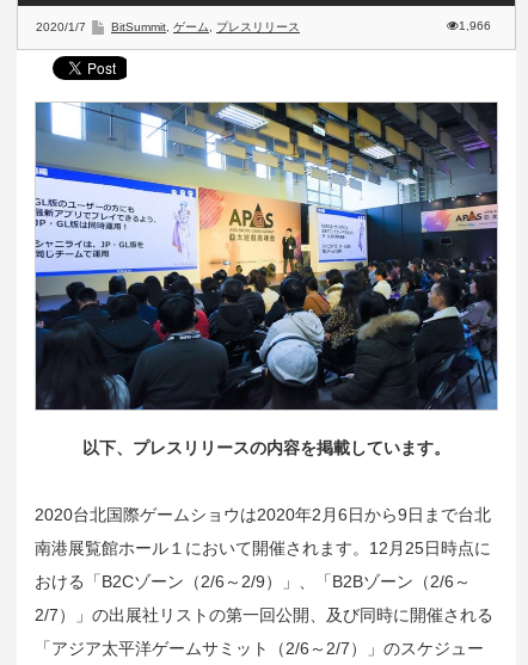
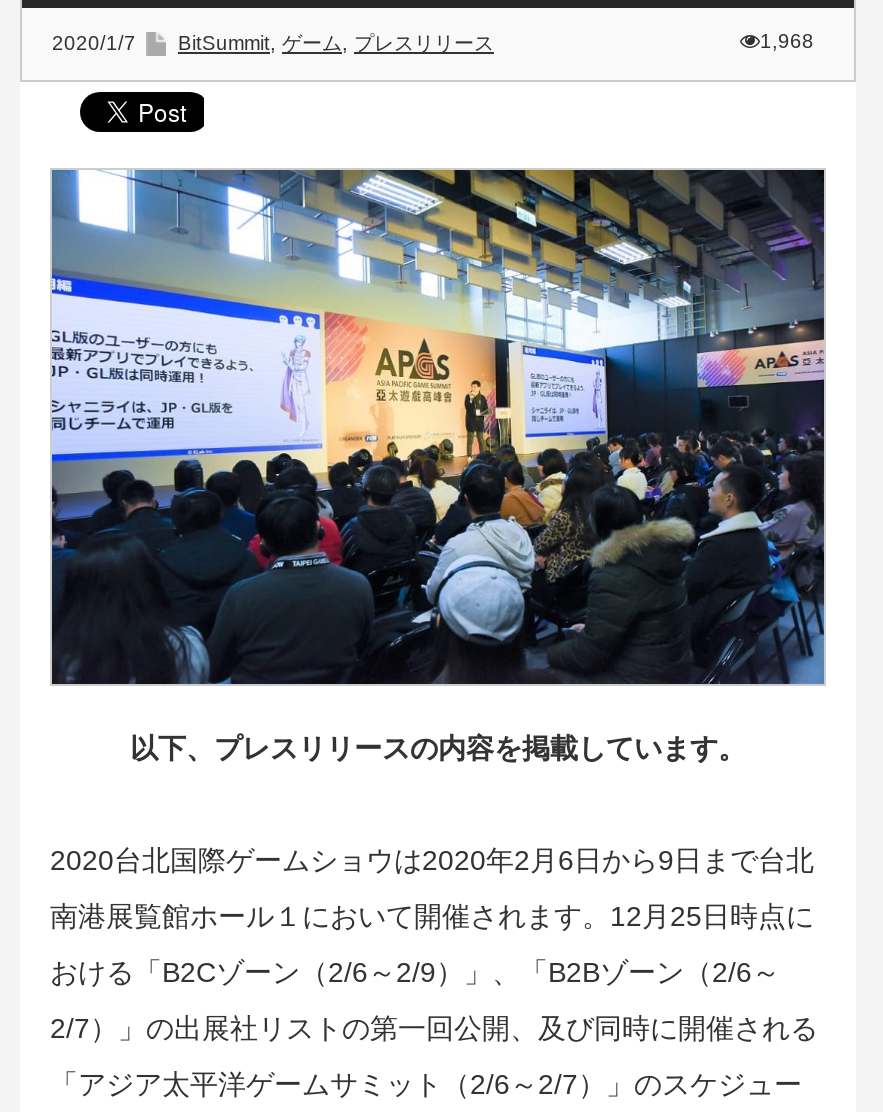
- 1,966
+ 1,968
